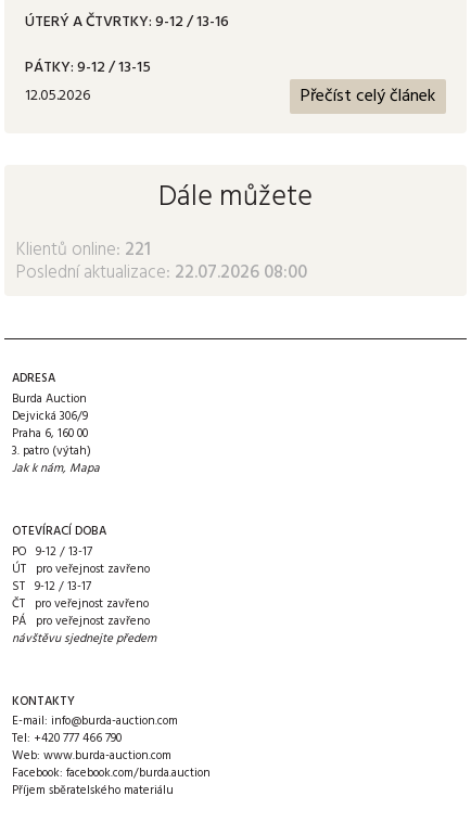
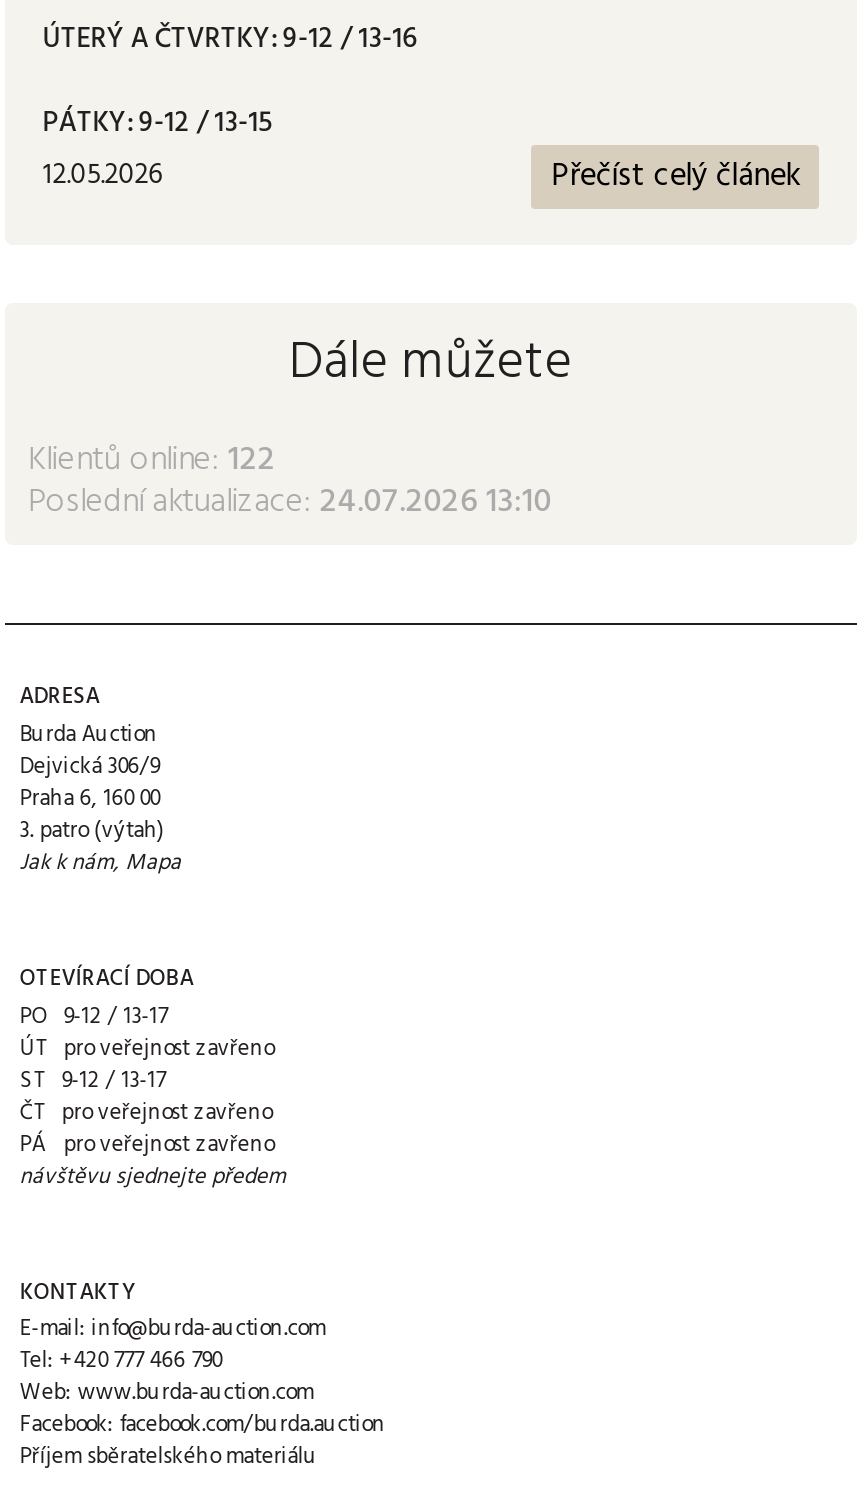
- Klientů online: 221
+ Klientů online: 122

- Poslední aktualizace: 22.07.2026 08:00
+ Poslední aktualizace: 24.07.2026 13:10
